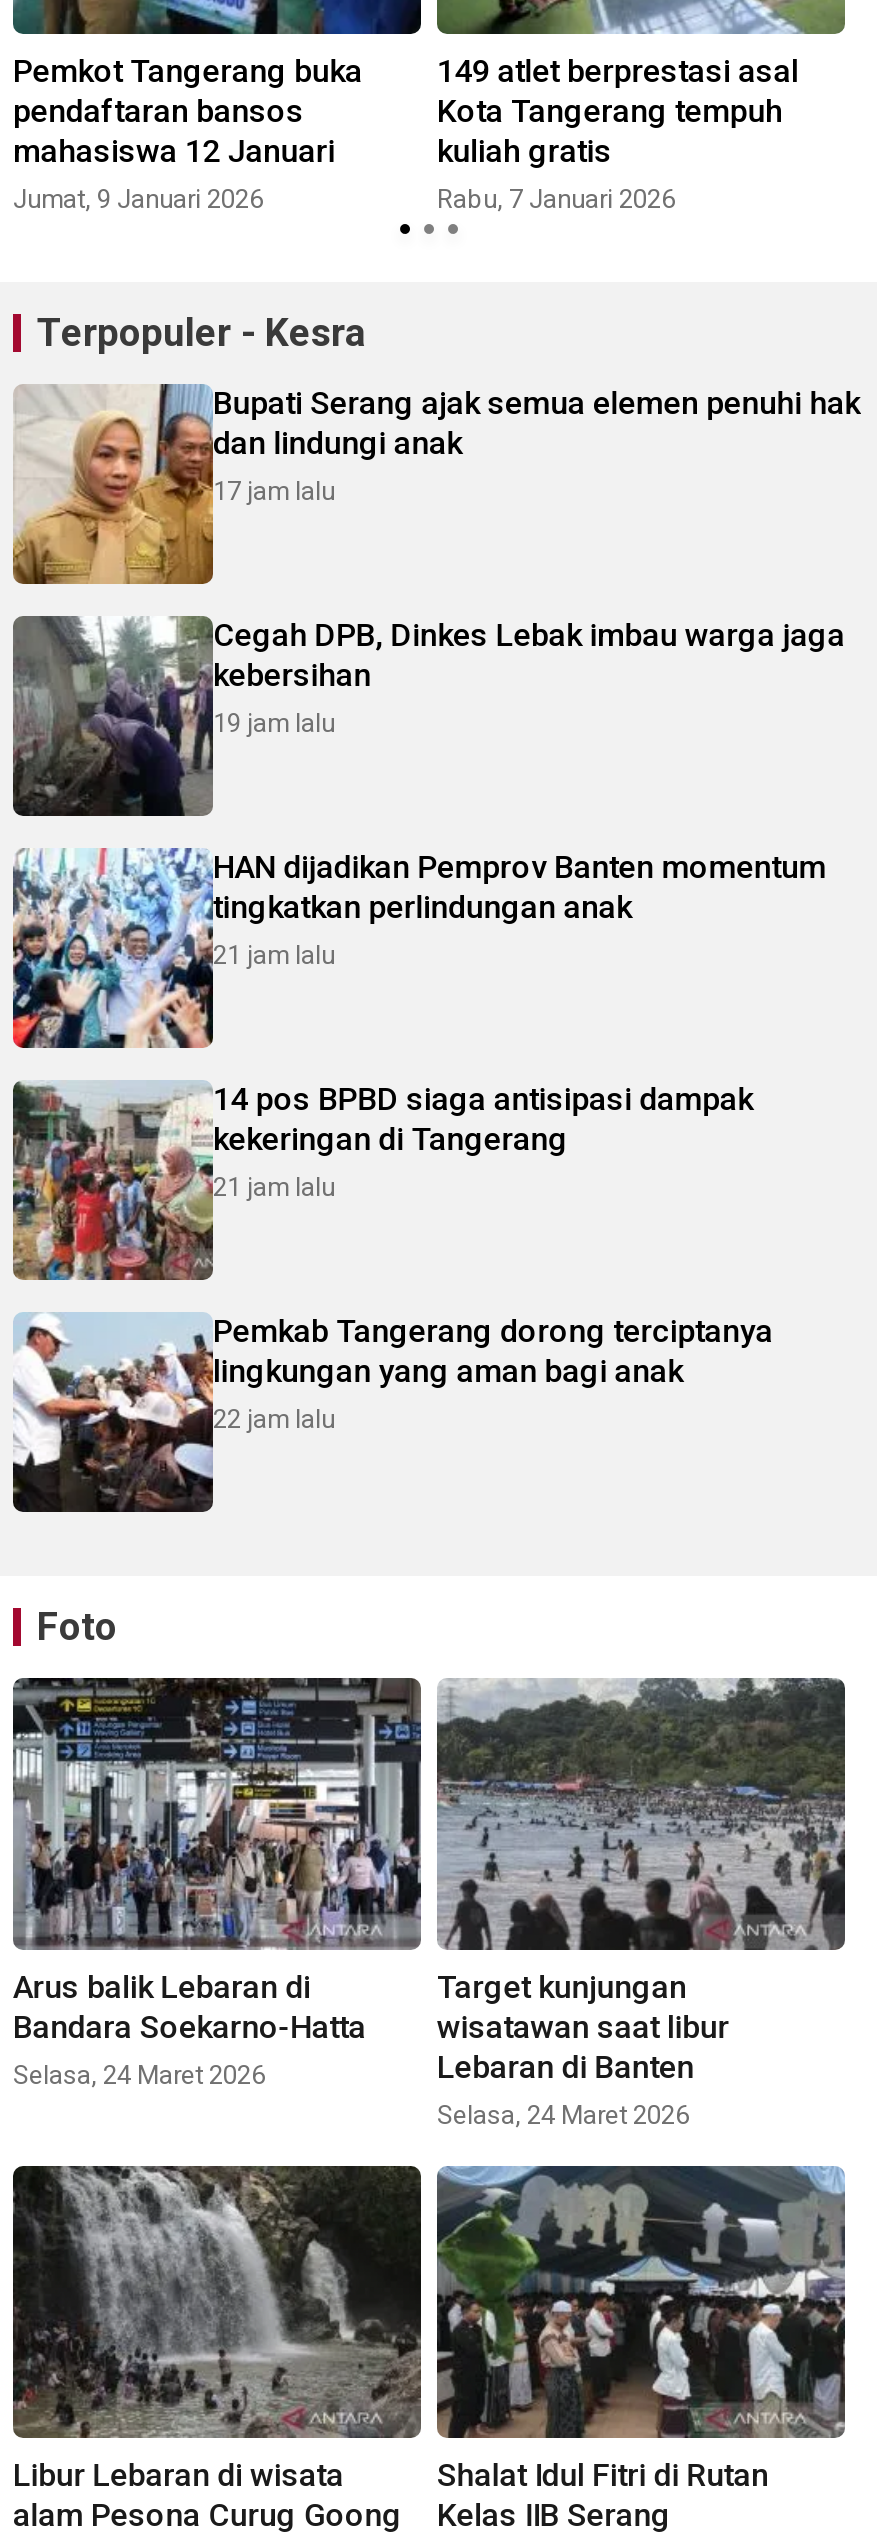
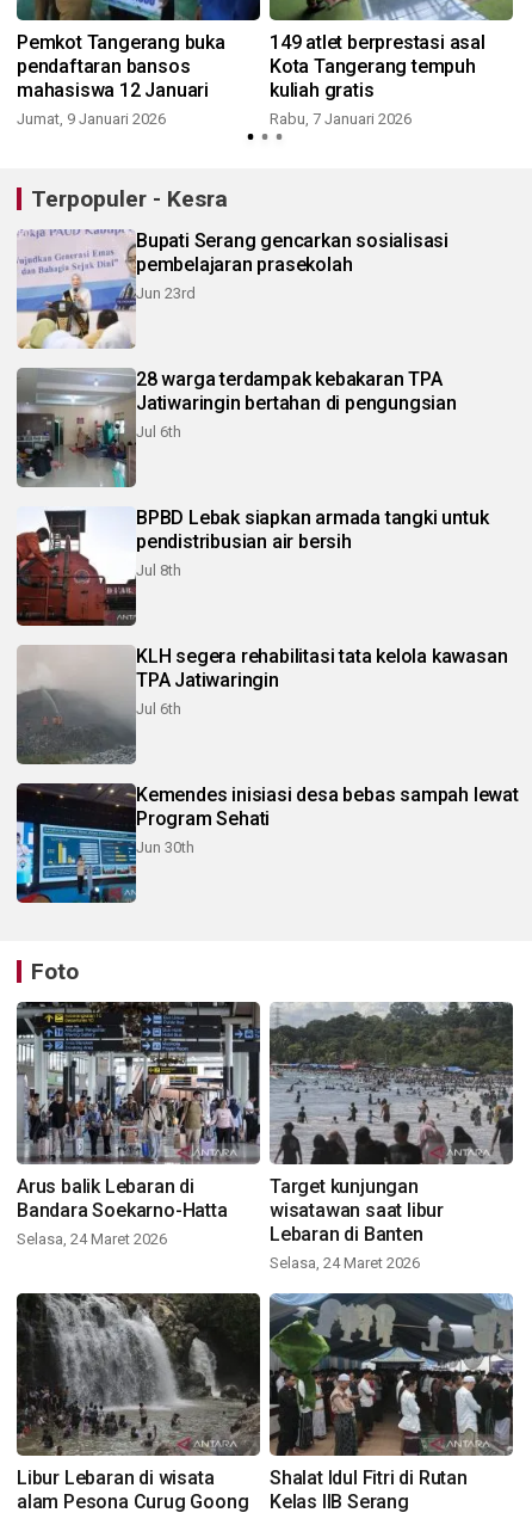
- [image]
- Bupati Serang ajak semua elemen penuhi hak
- dan lindungi anak
- 17 jam lalu
+ [image]
+ Bupati Serang gencarkan sosialisasi
+ pembelajaran prasekolah
+ Jun 23rd

- [image]
- Cegah DPB, Dinkes Lebak imbau warga jaga
- kebersihan
- 19 jam lalu
+ [image]
+ 28 warga terdampak kebakaran TPA
+ Jatiwaringin bertahan di pengungsian
+ Jul 6th

- [image]
- HAN dijadikan Pemprov Banten momentum
- tingkatkan perlindungan anak
- 21 jam lalu
+ [image]
+ BPBD Lebak siapkan armada tangki untuk
+ pendistribusian air bersih
+ Jul 8th

- [image]
- 14 pos BPBD siaga antisipasi dampak
- kekeringan di Tangerang
- 21 jam lalu
+ [image]
+ KLH segera rehabilitasi tata kelola kawasan
+ TPA Jatiwaringin
+ Jul 6th

- [image]
- Pemkab Tangerang dorong terciptanya
- lingkungan yang aman bagi anak
- 22 jam lalu
+ [image]
+ Kemendes inisiasi desa bebas sampah lewat
+ Program Sehati
+ Jun 30th
